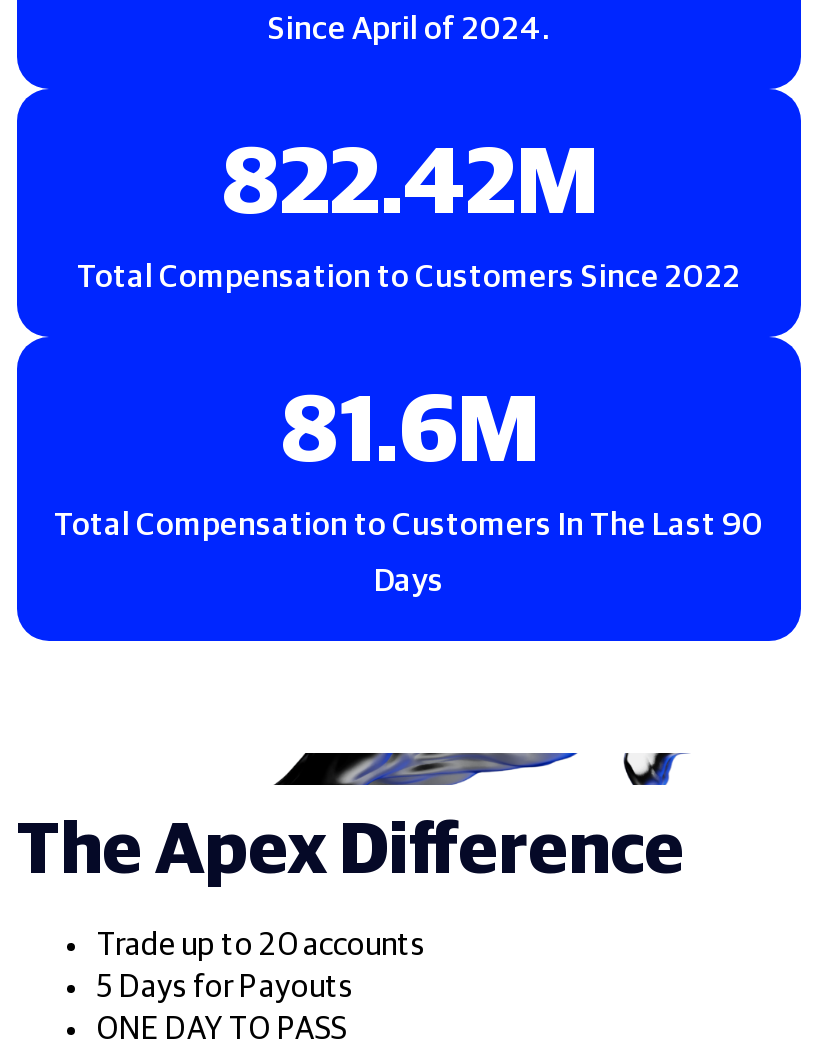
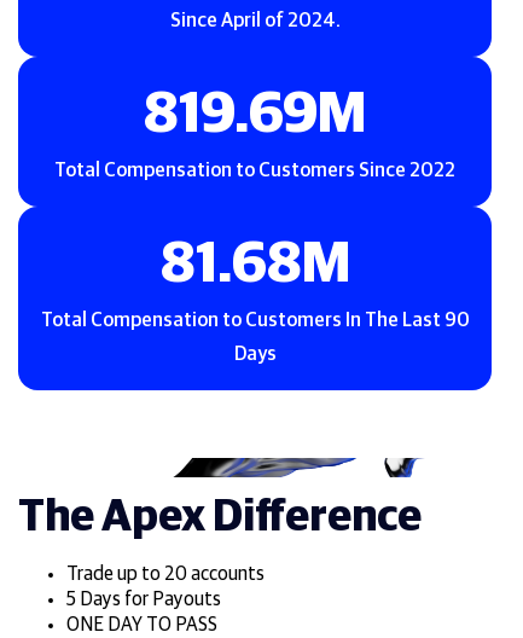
- 822.42M
+ 819.69M

- 81.6M
+ 81.68M
